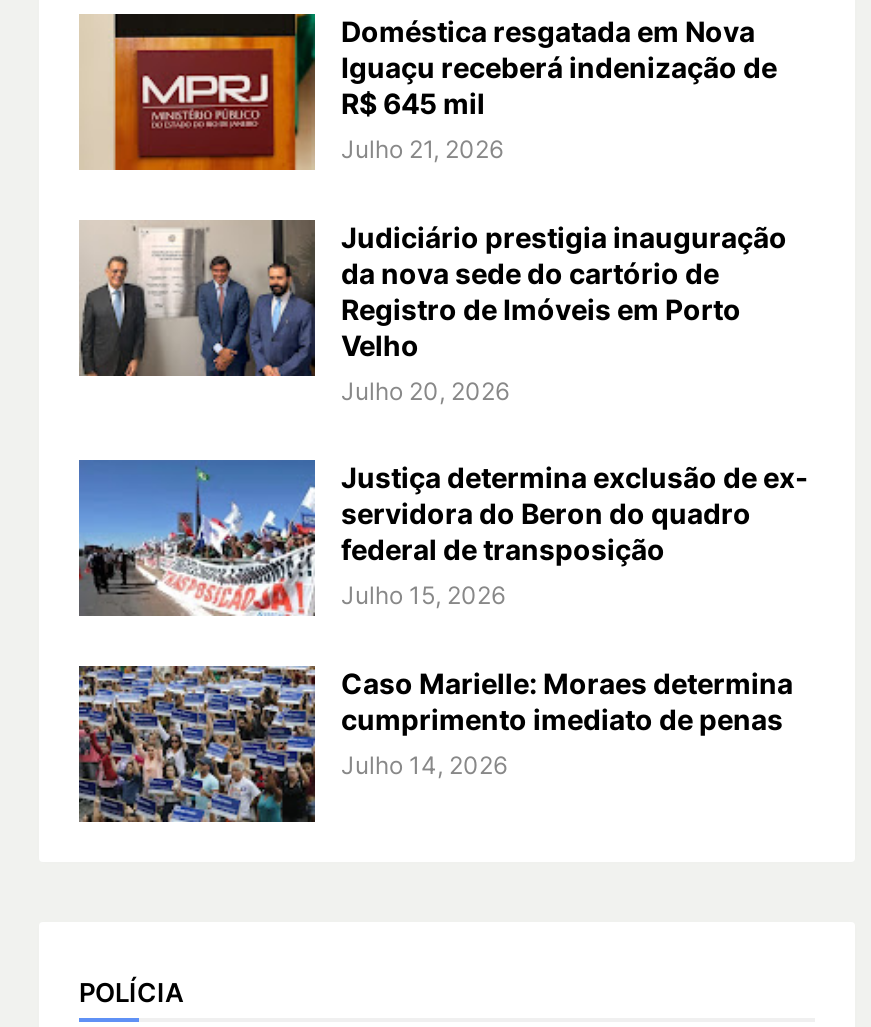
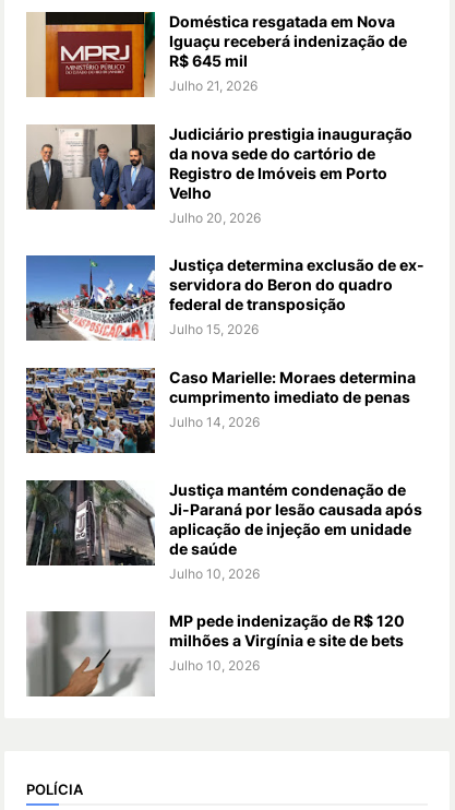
+ [image]
+ Justiça mantém condenação de
+ Ji-Paraná por lesão causada após
+ aplicação de injeção em unidade
+ de saúde
+ Julho 10, 2026
+ MP pede indenização de R$ 120
+ milhões a Virgínia e site de bets
+ Julho 10, 2026

+ [image]
